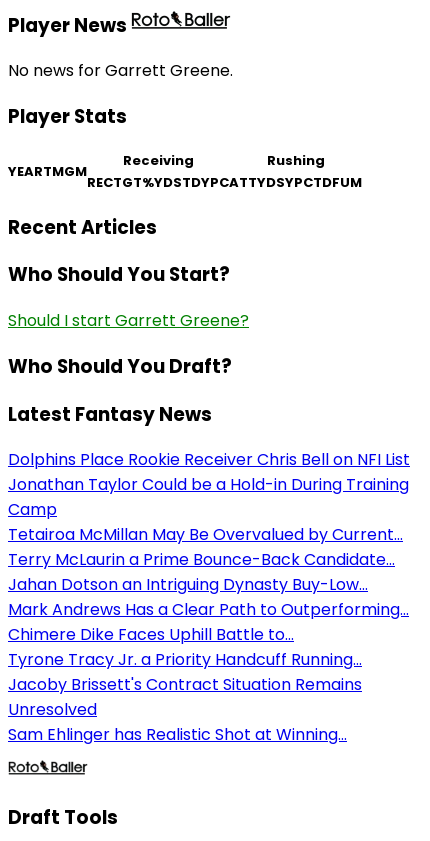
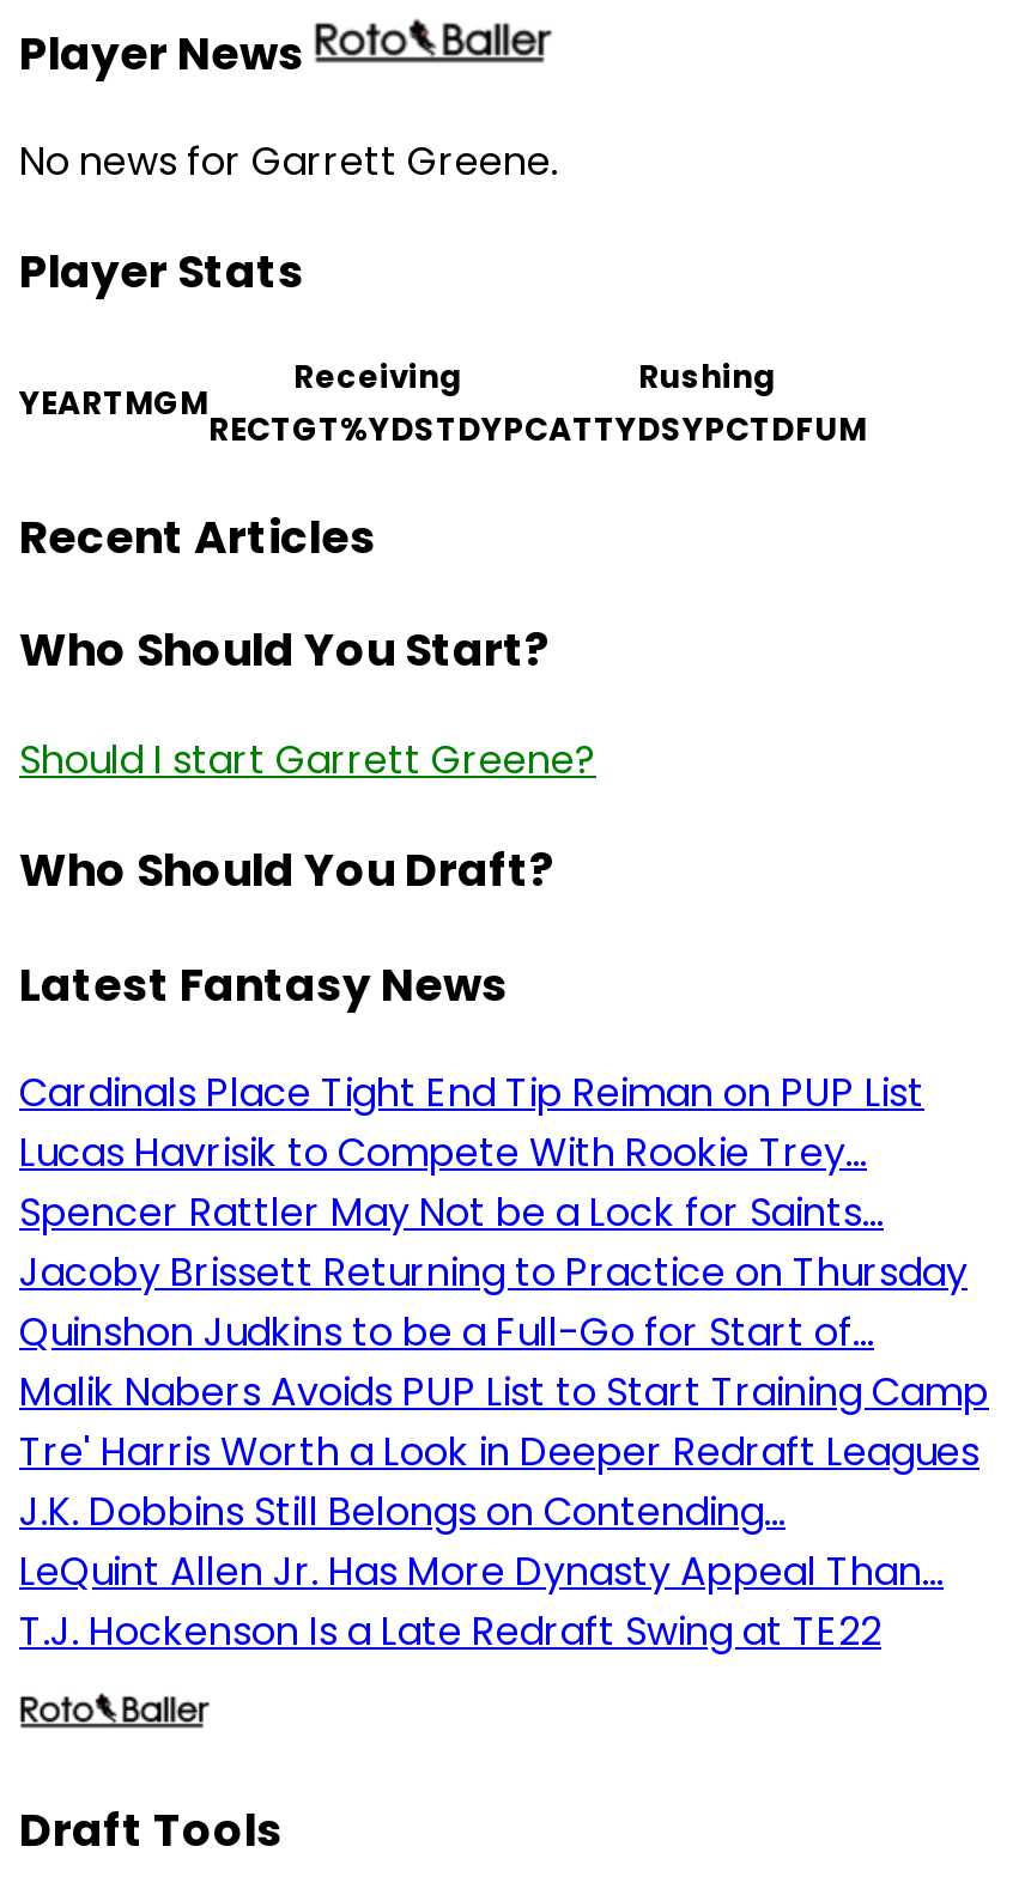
- Dolphins Place Rookie Receiver Chris Bell on NFI List
- Jonathan Taylor Could be a Hold-in During Training
- Camp
- Tetairoa McMillan May Be Overvalued by Current...
- Terry McLaurin a Prime Bounce-Back Candidate...
- Jahan Dotson an Intriguing Dynasty Buy-Low...
- Mark Andrews Has a Clear Path to Outperforming...
- Chimere Dike Faces Uphill Battle to...
- Tyrone Tracy Jr. a Priority Handcuff Running...
- Jacoby Brissett's Contract Situation Remains
- Unresolved
- Sam Ehlinger has Realistic Shot at Winning...
+ Cardinals Place Tight End Tip Reiman on PUP List
+ Lucas Havrisik to Compete With Rookie Trey...
+ Spencer Rattler May Not be a Lock for Saints...
+ Jacoby Brissett Returning to Practice on Thursday
+ Quinshon Judkins to be a Full-Go for Start of...
+ Malik Nabers Avoids PUP List to Start Training Camp
+ Tre' Harris Worth a Look in Deeper Redraft Leagues
+ J.K. Dobbins Still Belongs on Contending...
+ LeQuint Allen Jr. Has More Dynasty Appeal Than...
+ T.J. Hockenson Is a Late Redraft Swing at TE22
